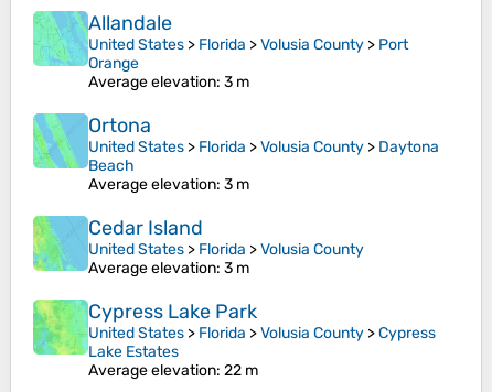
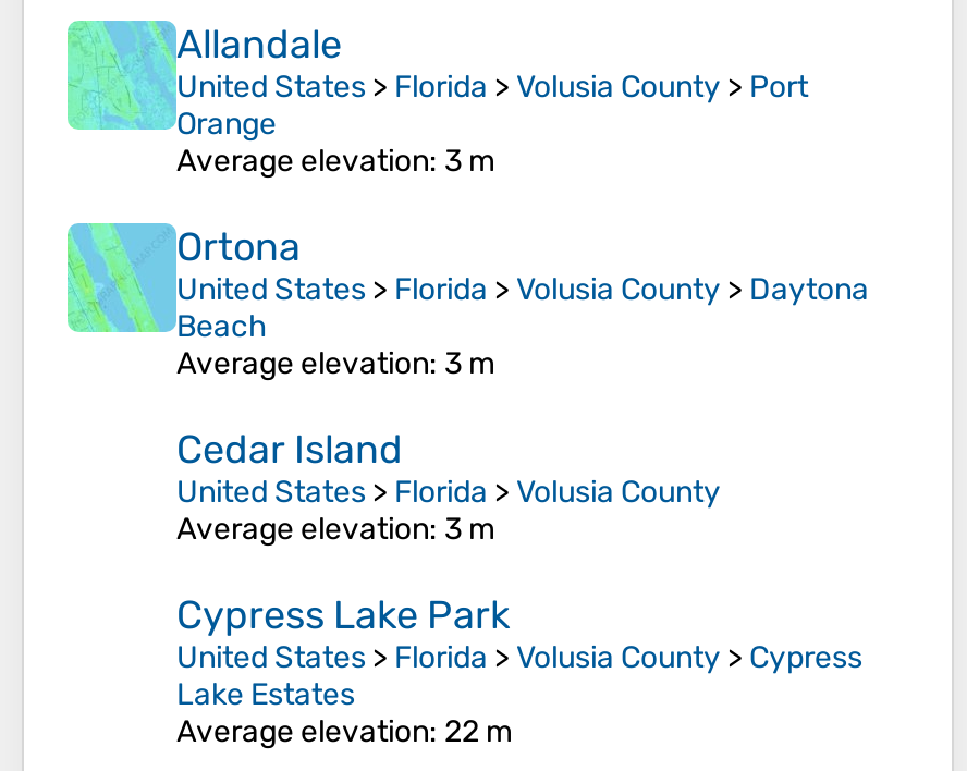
- [image]

- [image]
